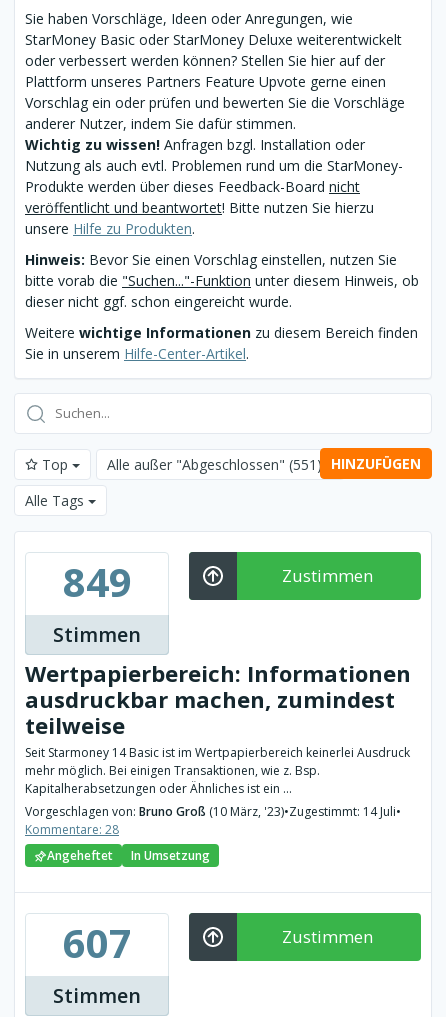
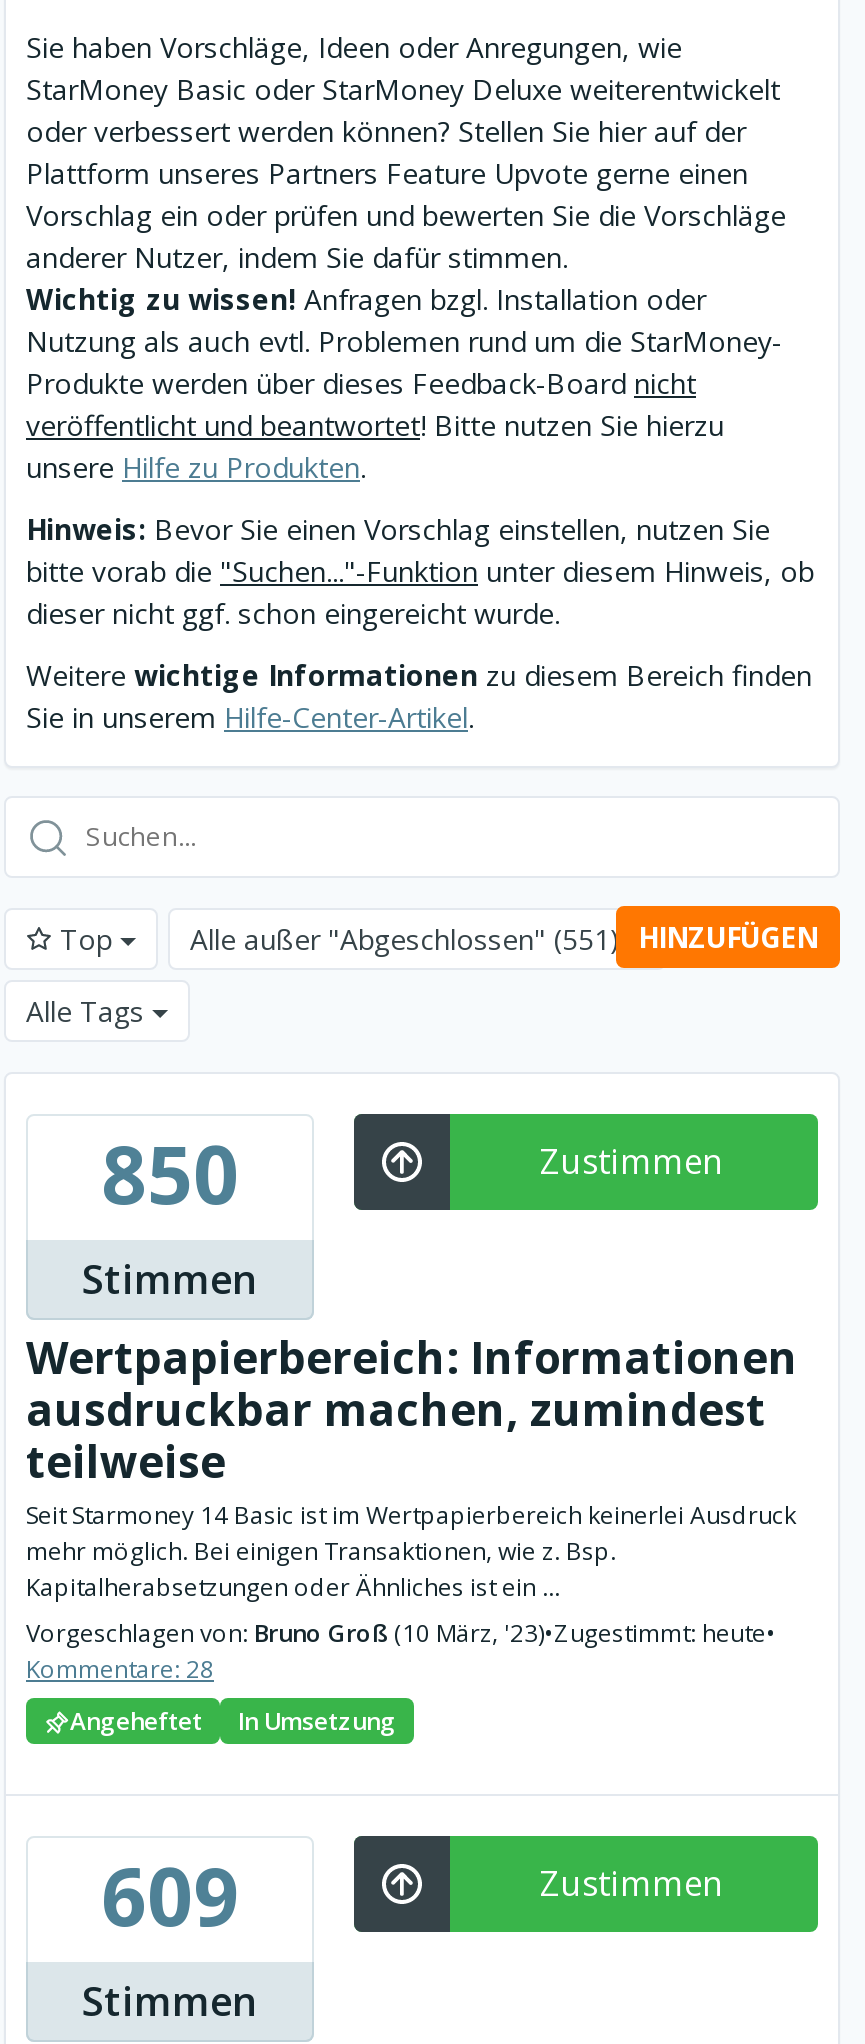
- 849
+ 850

- Vorgeschlagen von: Bruno Groß (10 März, '23)•Zugestimmt: 14 Juli•
+ Vorgeschlagen von: Bruno Groß (10 März, '23)•Zugestimmt: heute•

- 607
+ 609
